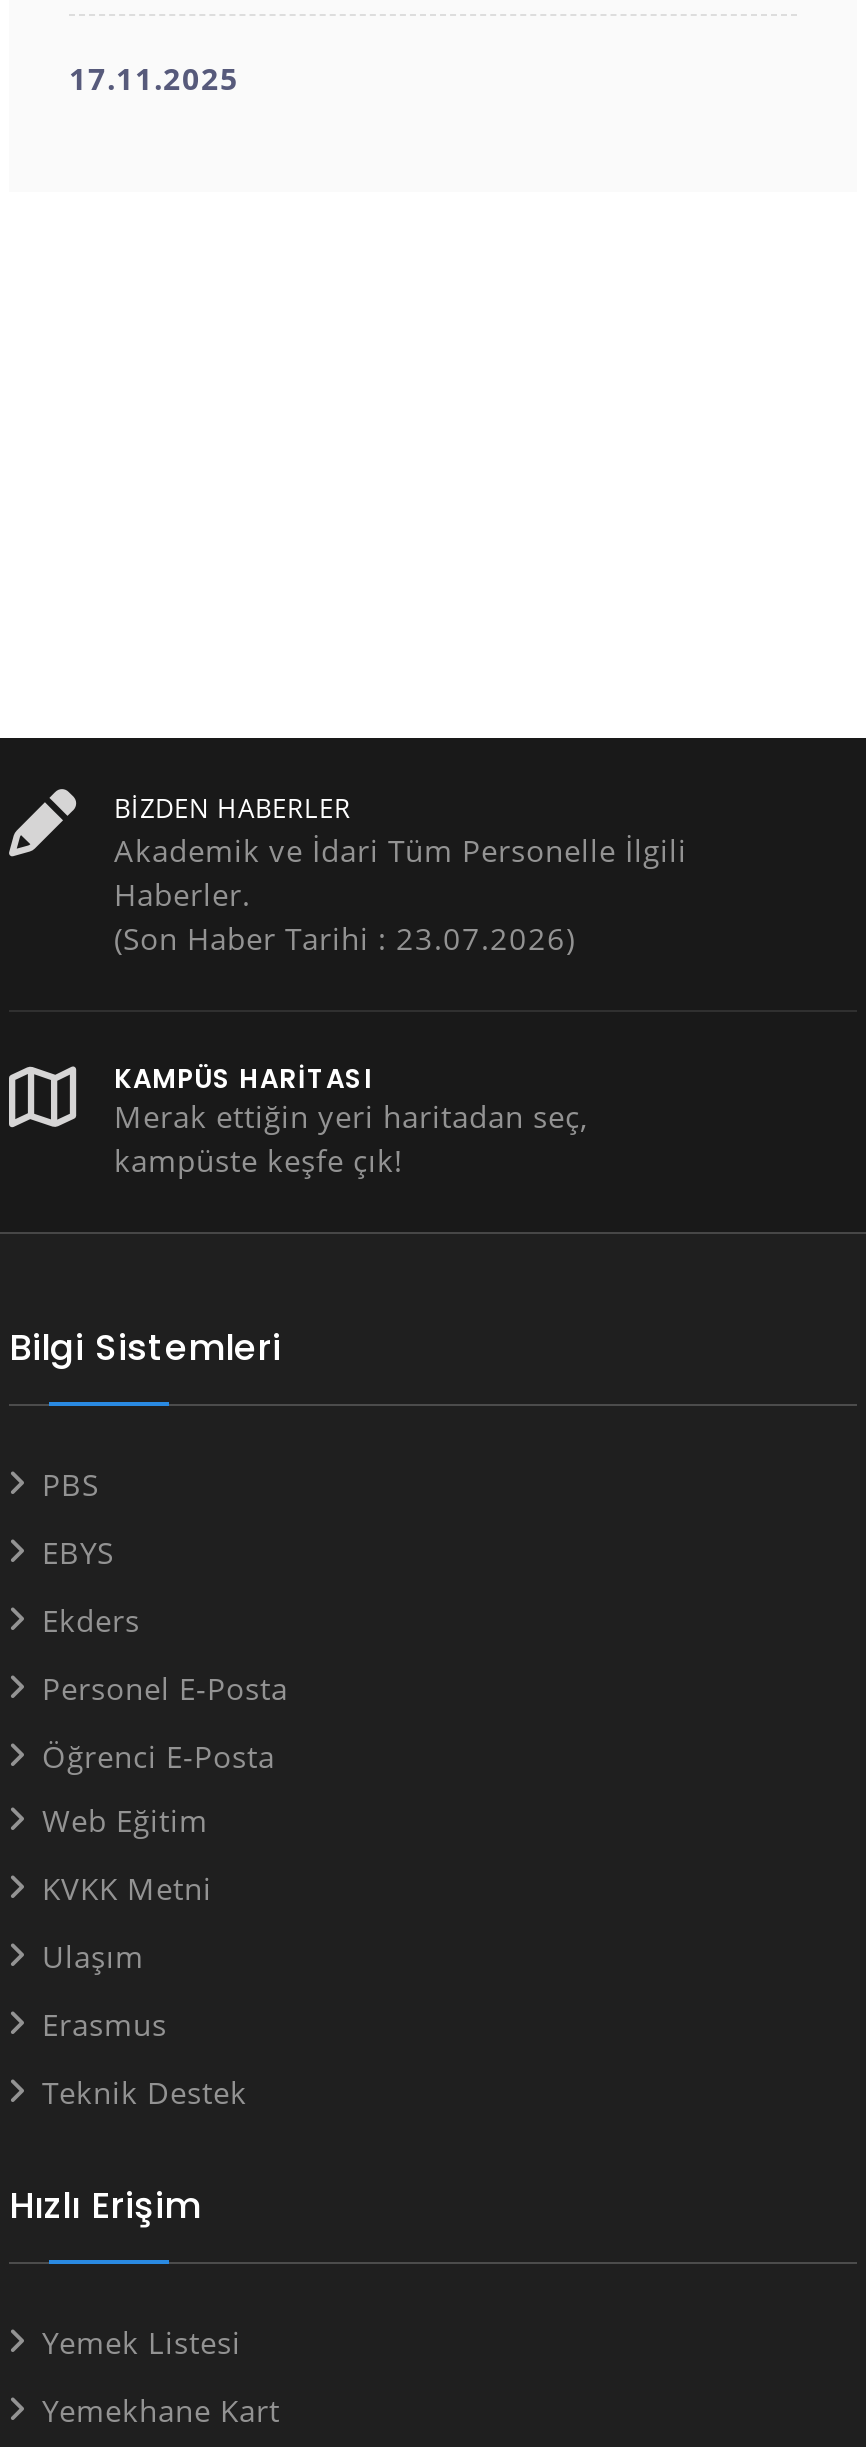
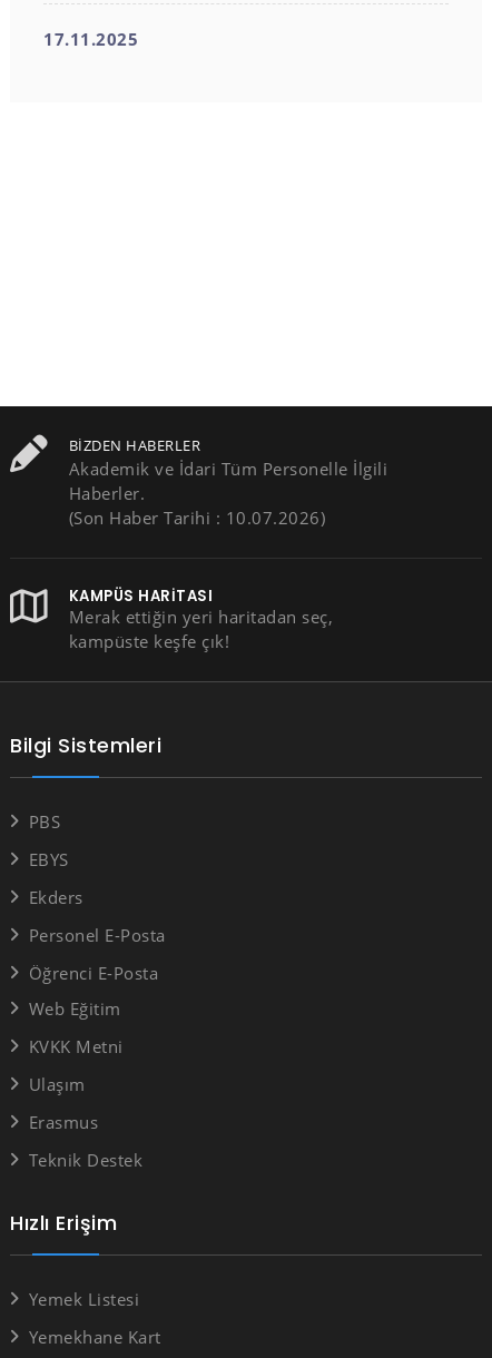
- (Son Haber Tarihi : 23.07.2026)
+ (Son Haber Tarihi : 10.07.2026)
